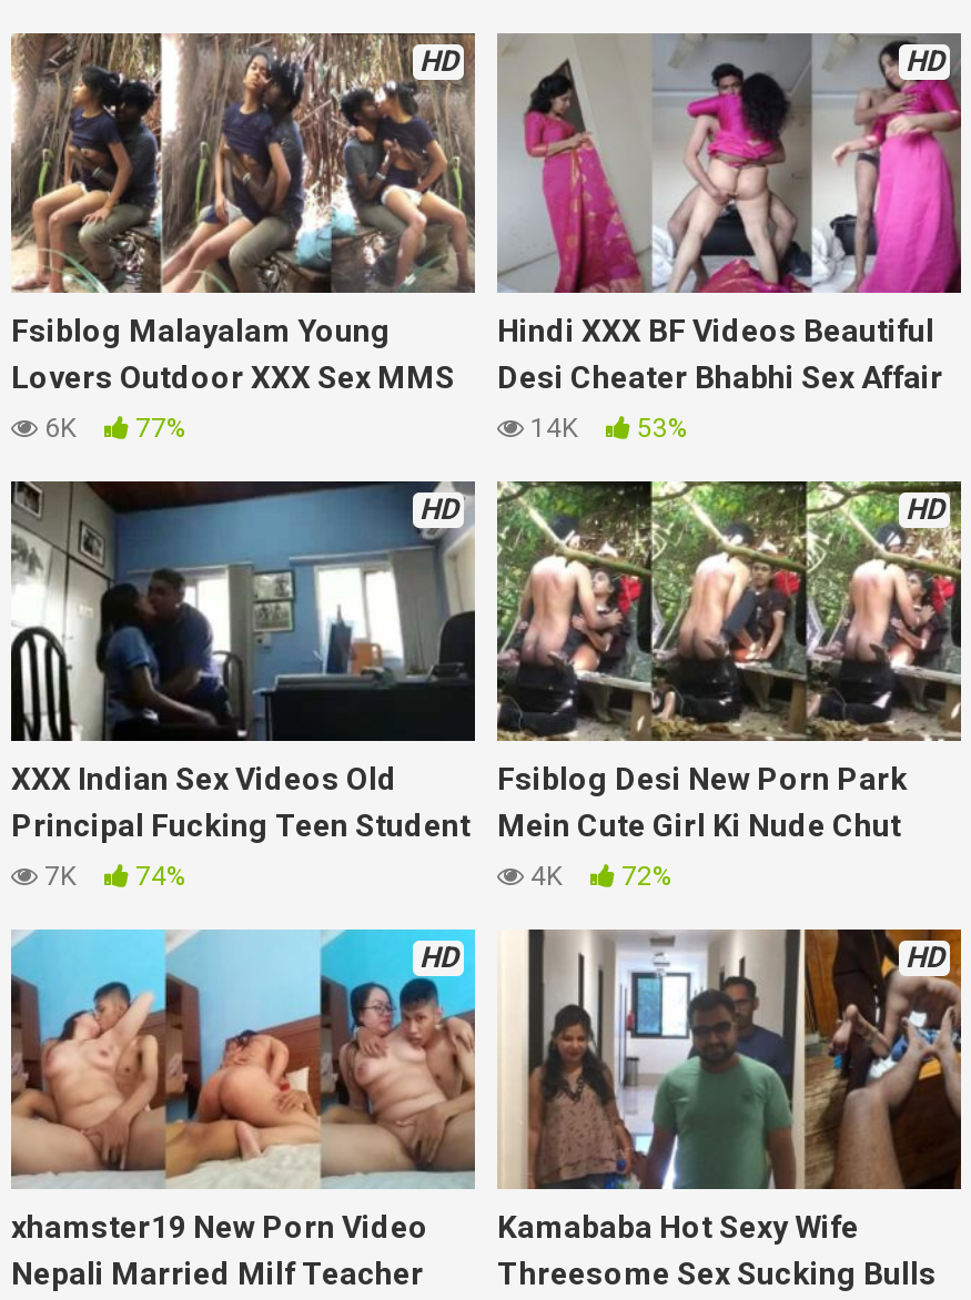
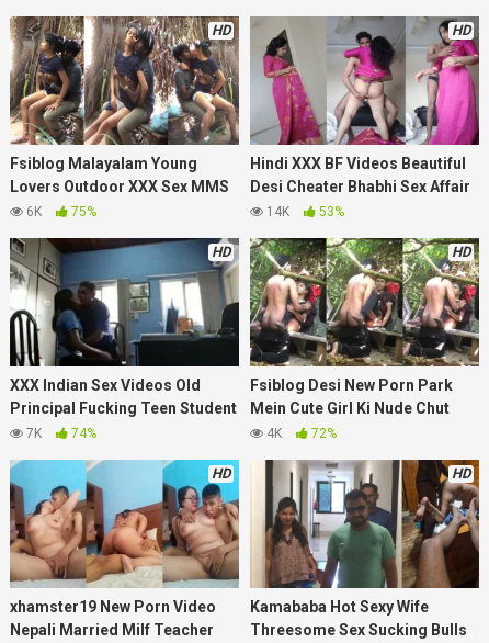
- 77%
+ 75%
